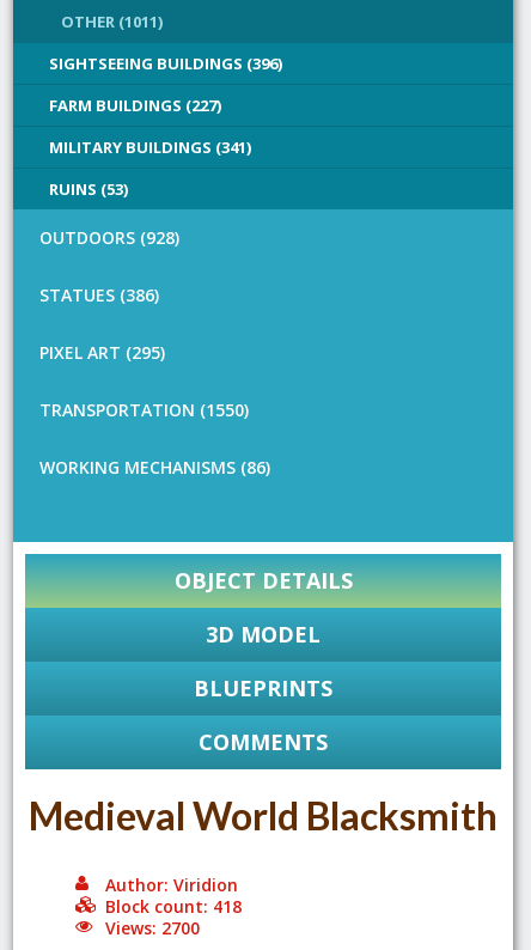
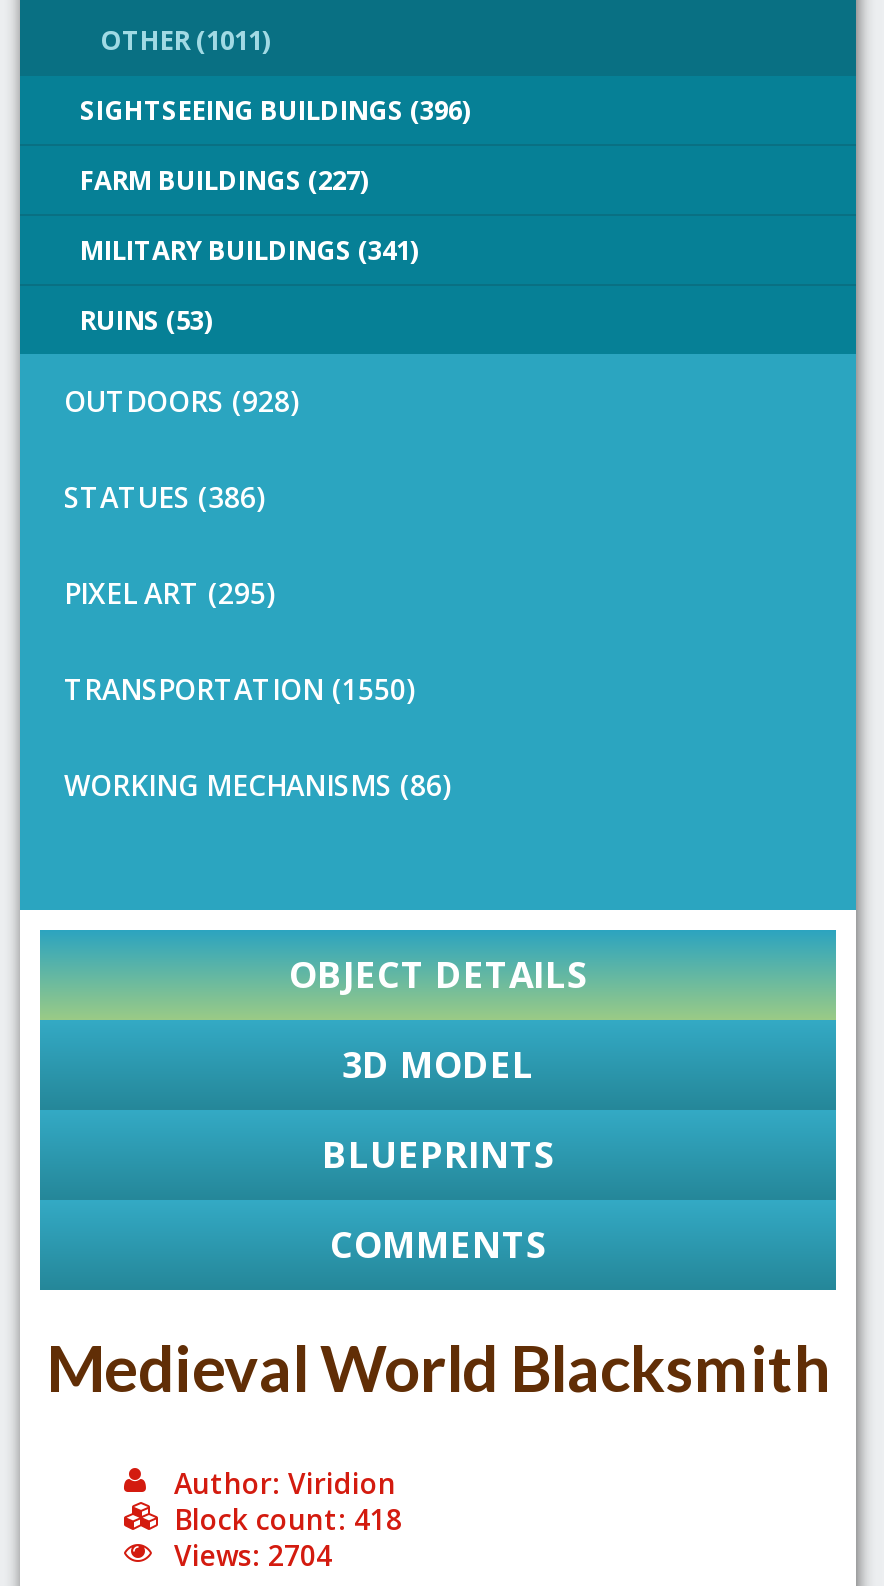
- Views: 2700
+ Views: 2704
